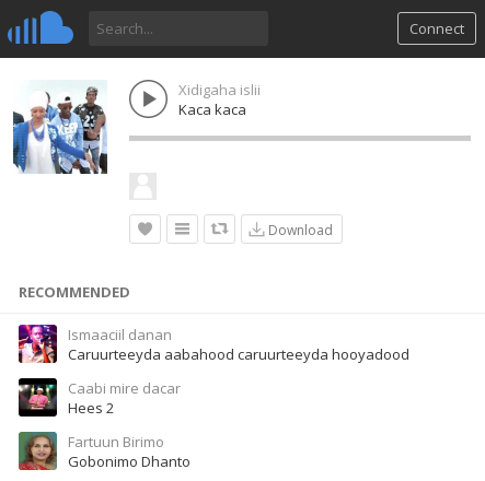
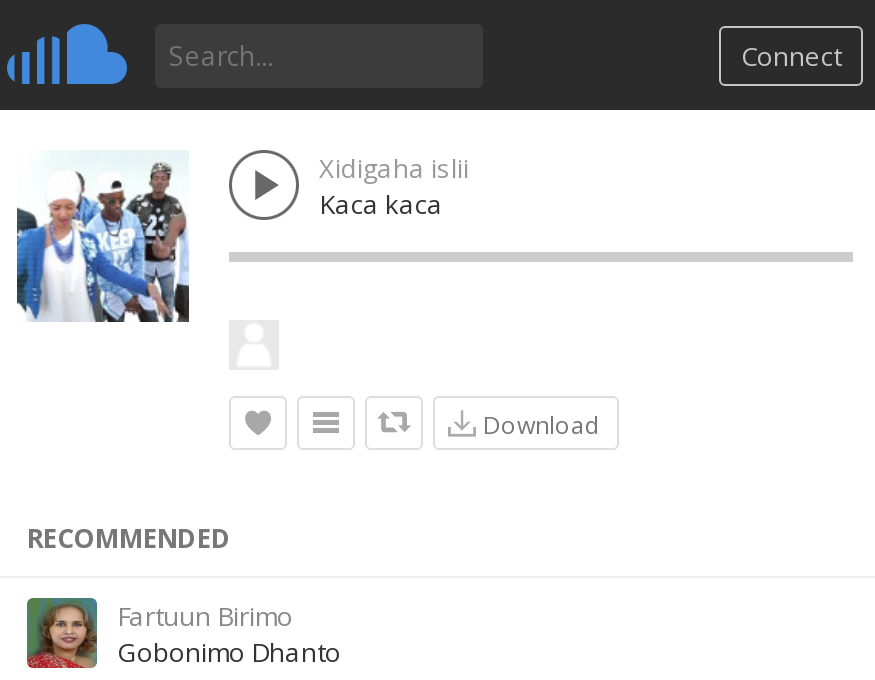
- [image]
- Ismaaciil danan
- Caruurteeyda aabahood caruurteeyda hooyadood
- Caabi mire dacar
- Hees 2

- [image]
